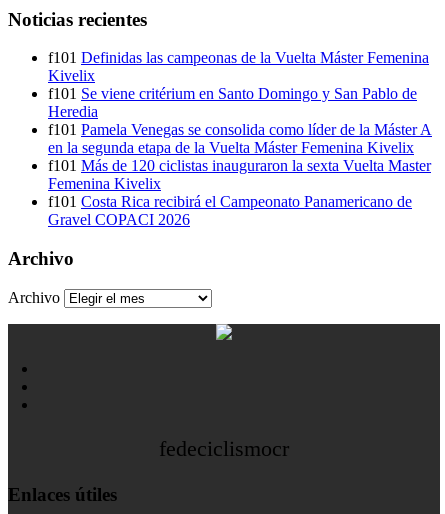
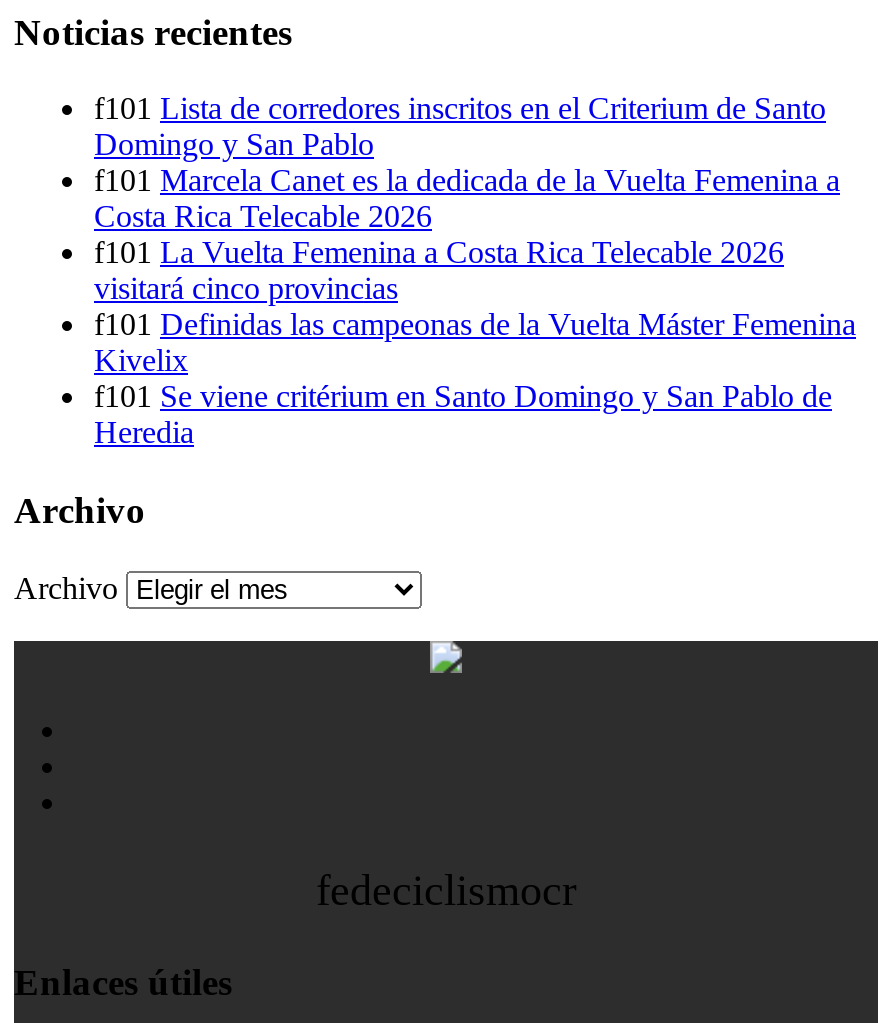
+ Lista de corredores inscritos en el Criterium de Santo
+ Domingo y San Pablo
+ Marcela Canet es la dedicada de la Vuelta Femenina a
+ Costa Rica Telecable 2026
+ La Vuelta Femenina a Costa Rica Telecable 2026
+ visitará cinco provincias

moved down: Definidas las campeonas de la Vuelta Máster Femenina | Kivelix | Se viene critérium en Santo Domingo y San Pablo de | Heredia

- Pamela Venegas se consolida como líder de la Máster A
- en la segunda etapa de la Vuelta Máster Femenina Kivelix
- Más de 120 ciclistas inauguraron la sexta Vuelta Master
- Femenina Kivelix
- Costa Rica recibirá el Campeonato Panamericano de
- Gravel COPACI 2026
